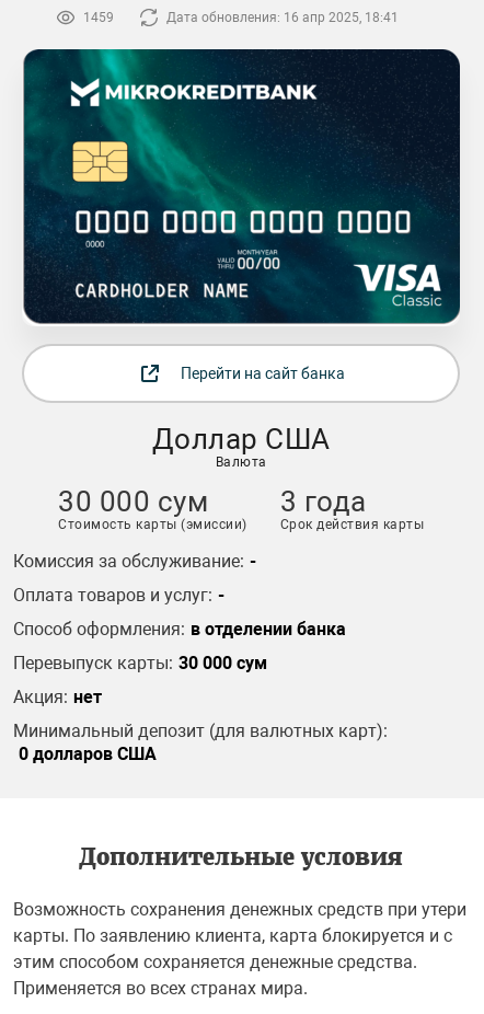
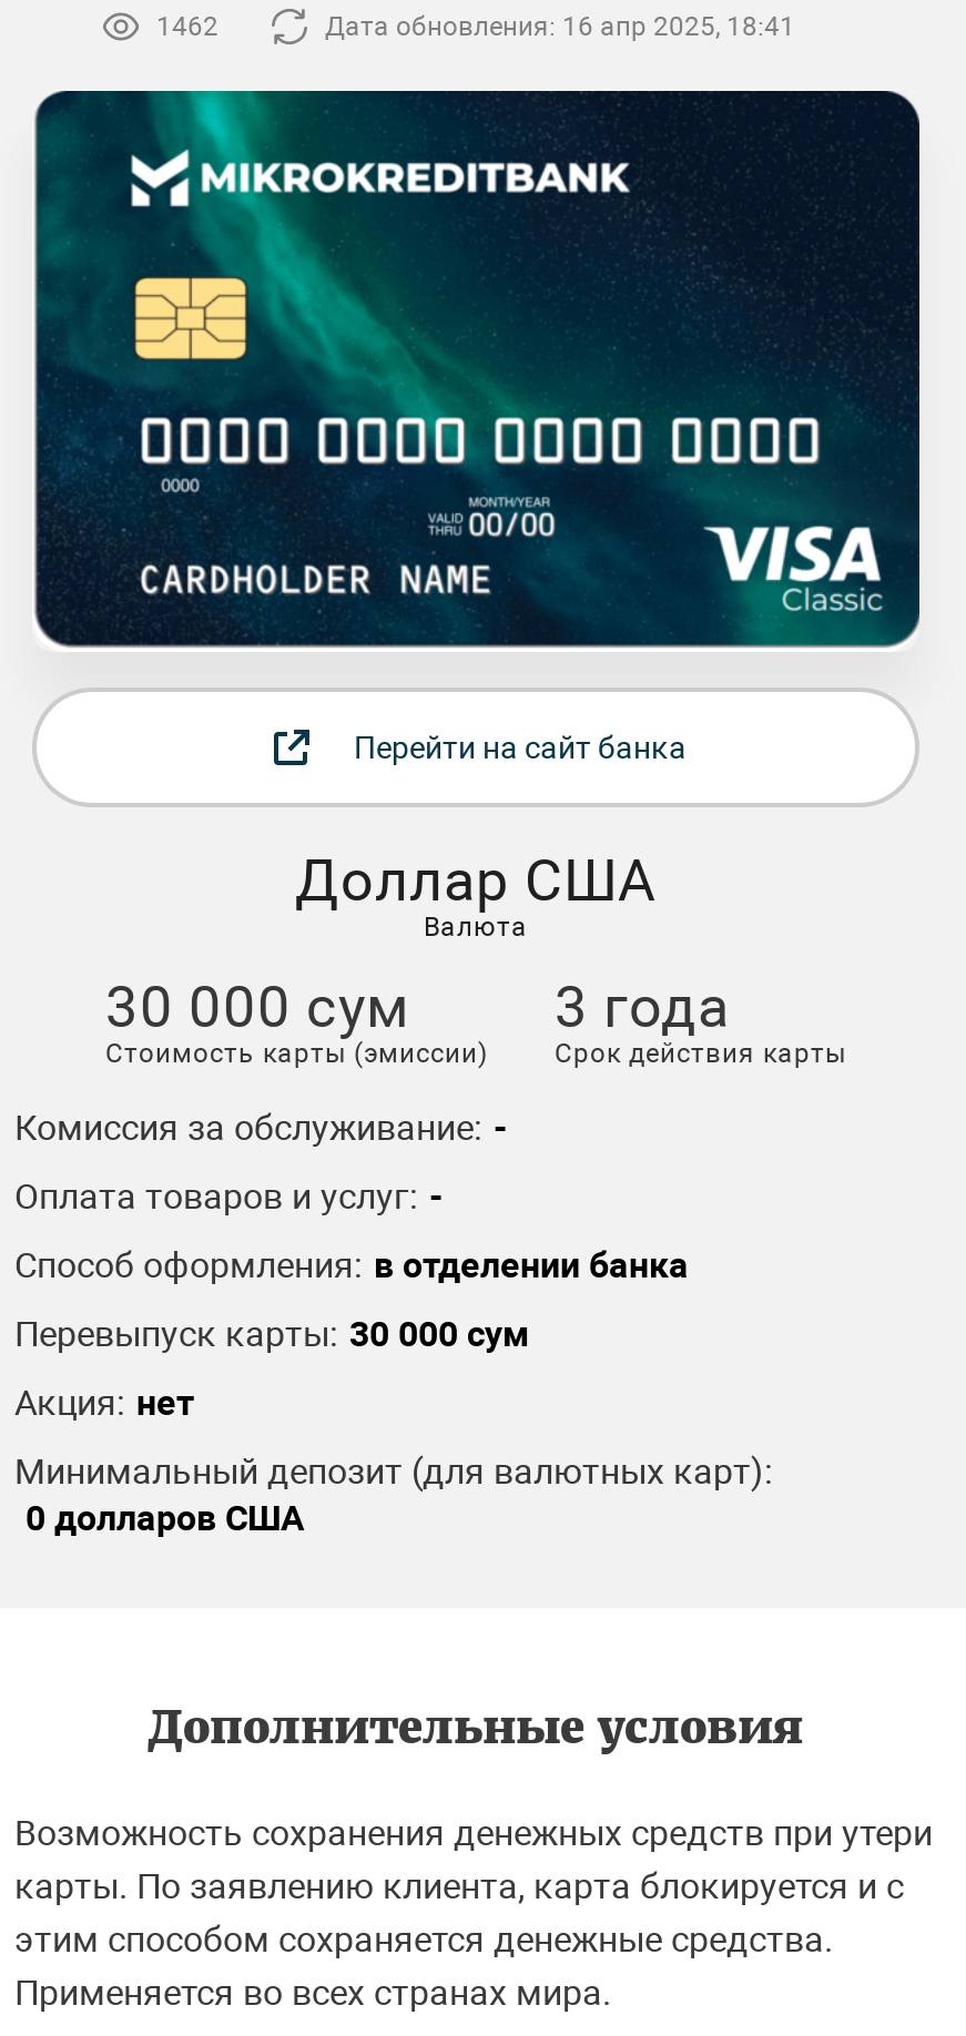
- 1459
+ 1462
